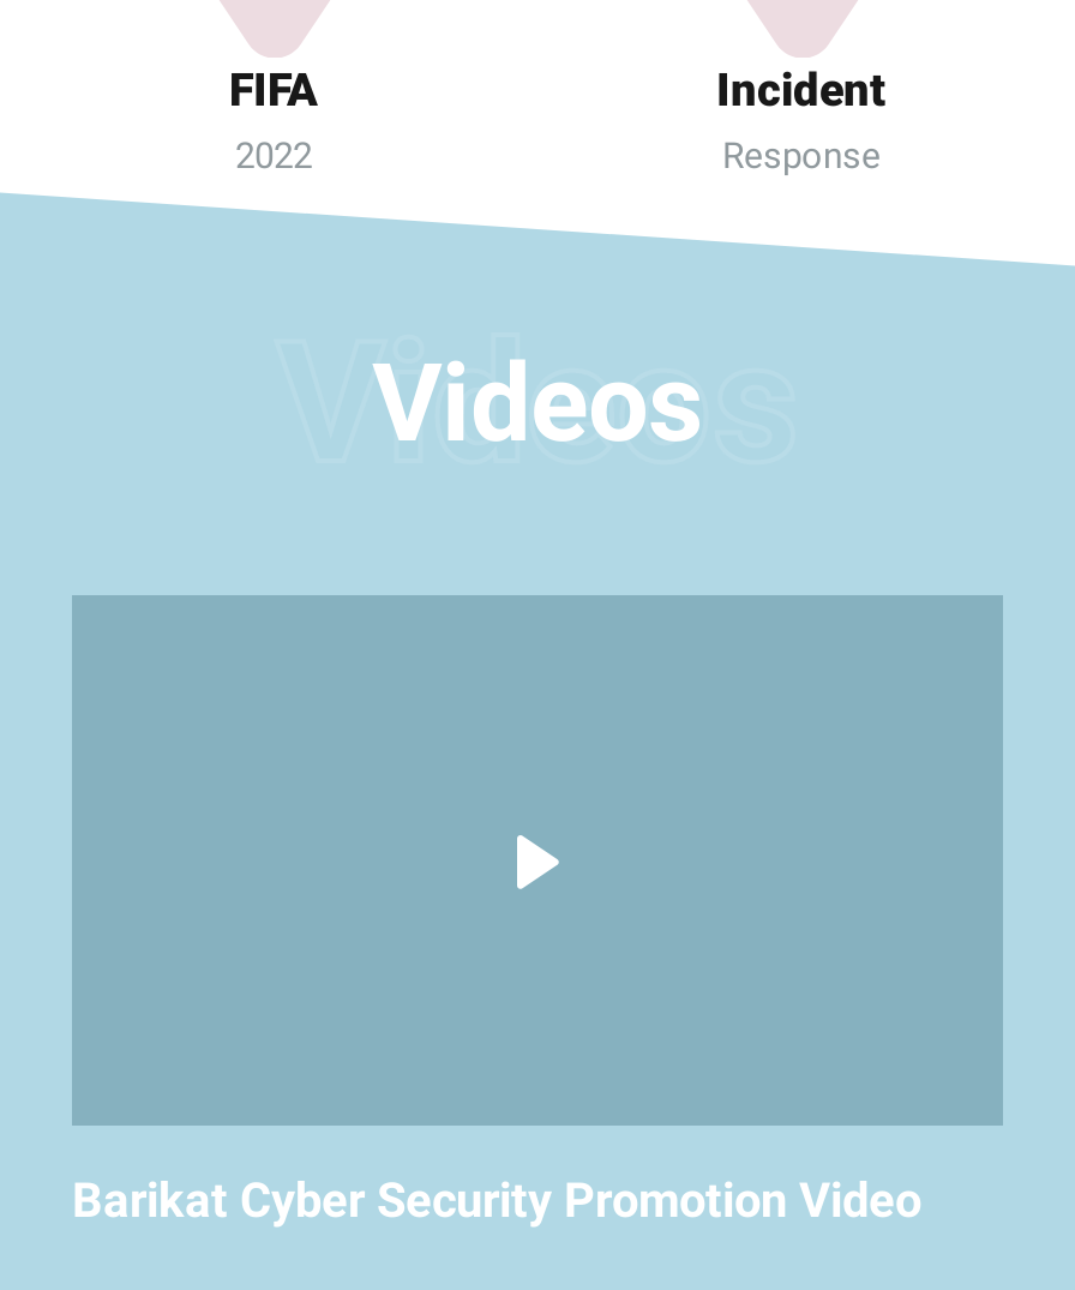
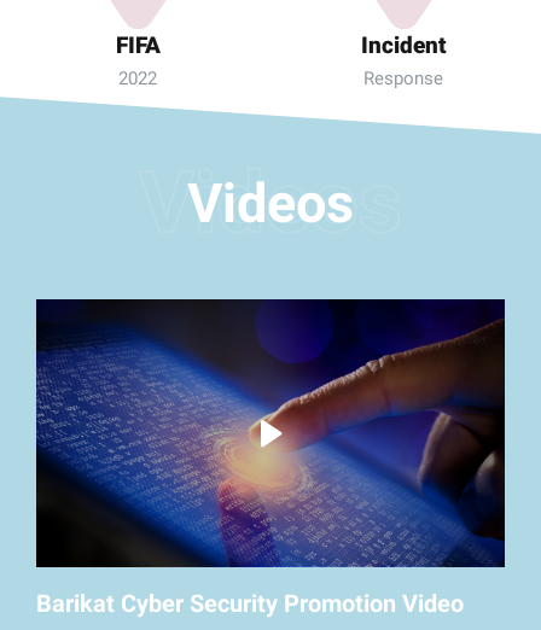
+ [image]
